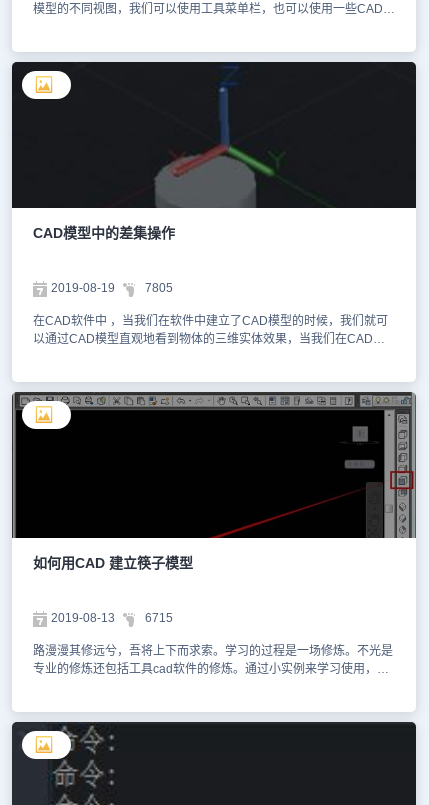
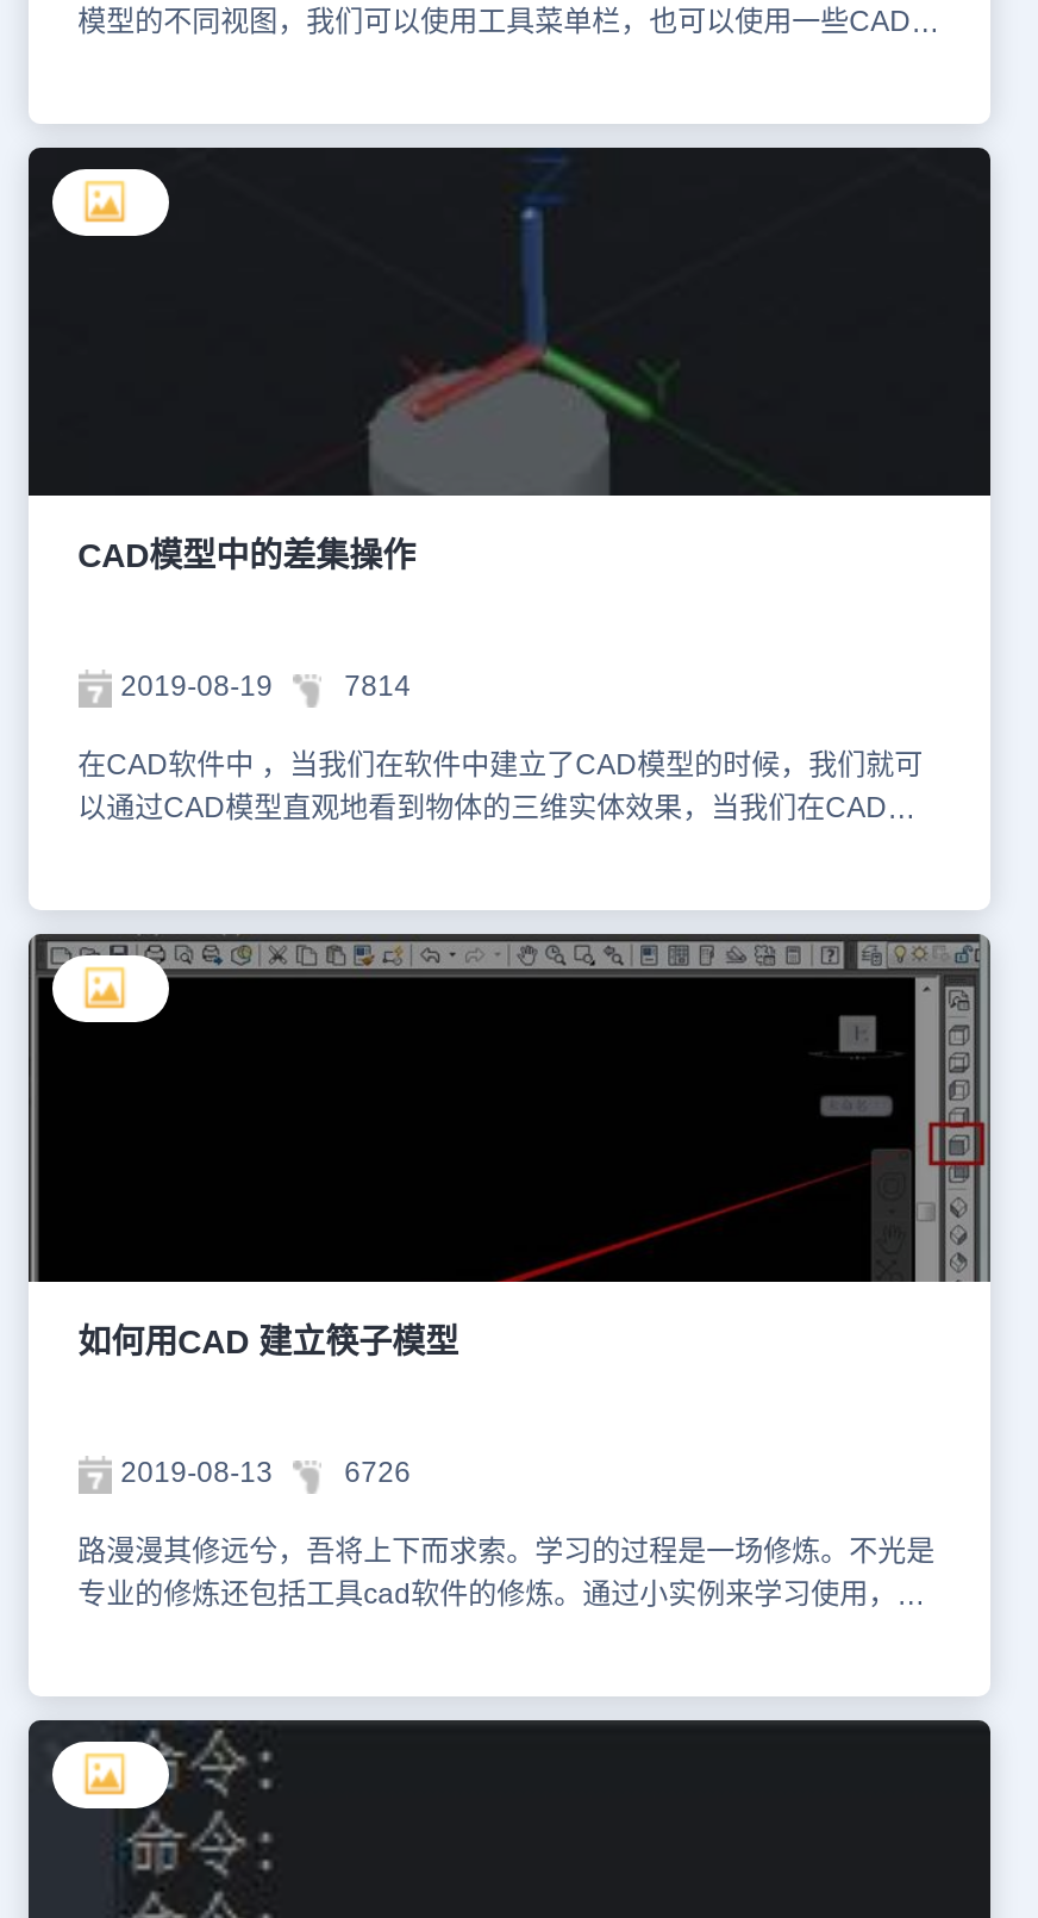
- 7805
+ 7814

- 6715
+ 6726
